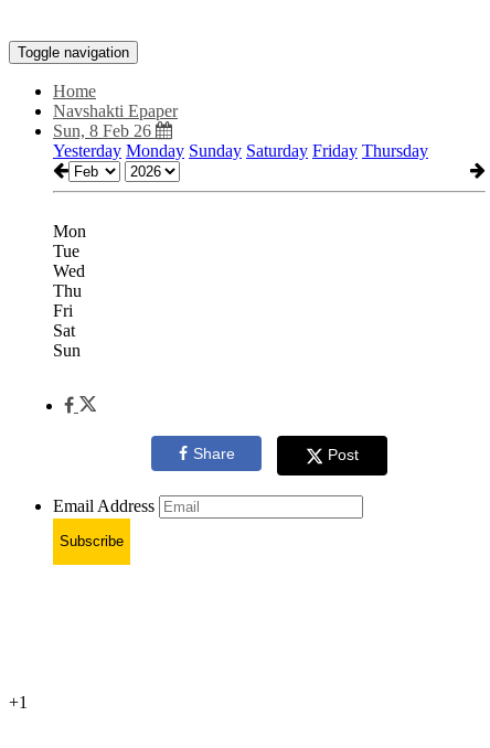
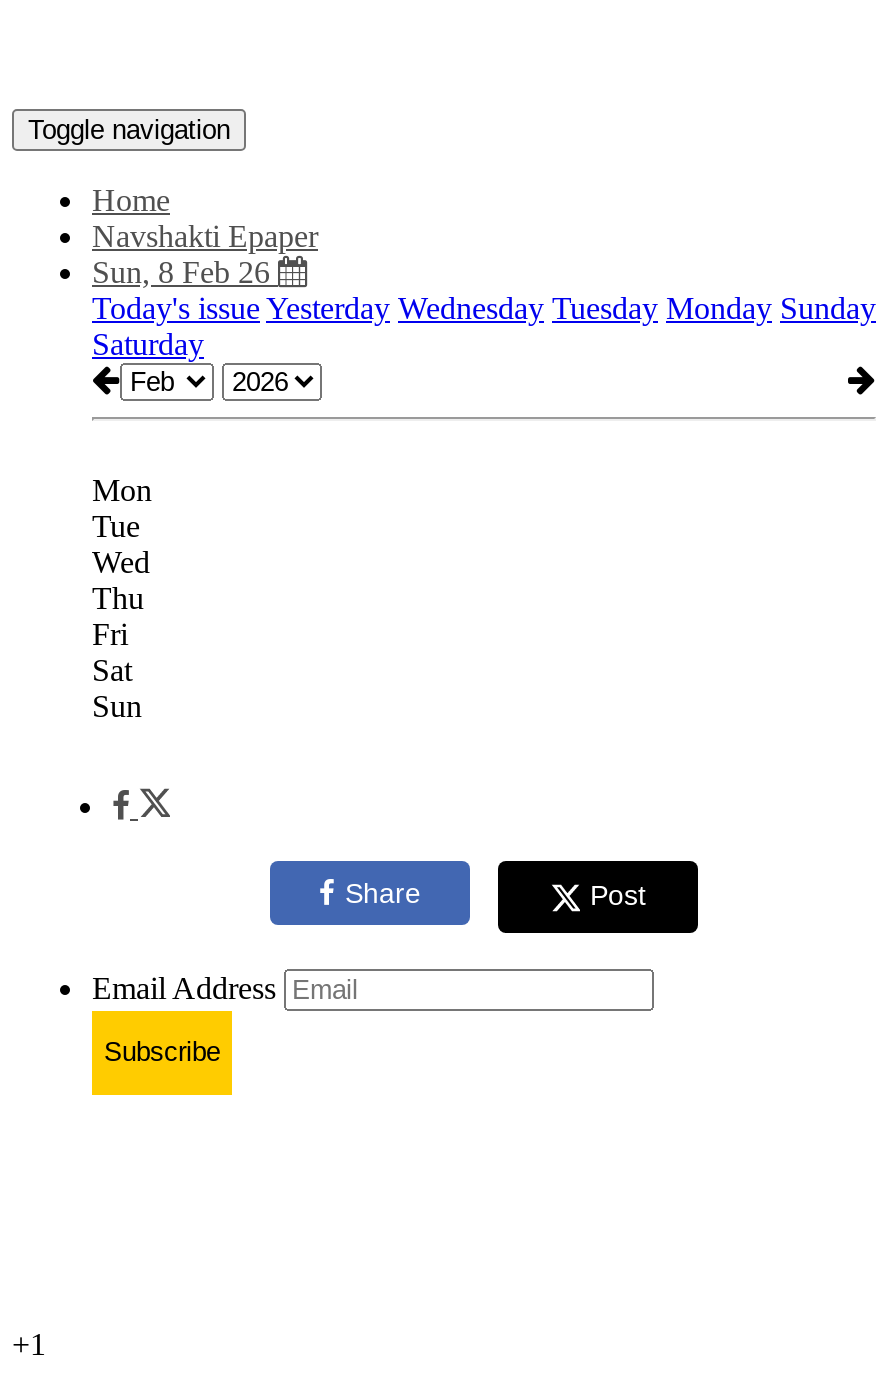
- Yesterday Monday Sunday Saturday Friday Thursday
+ Today's issue Yesterday Wednesday Tuesday Monday Sunday
+ Saturday
